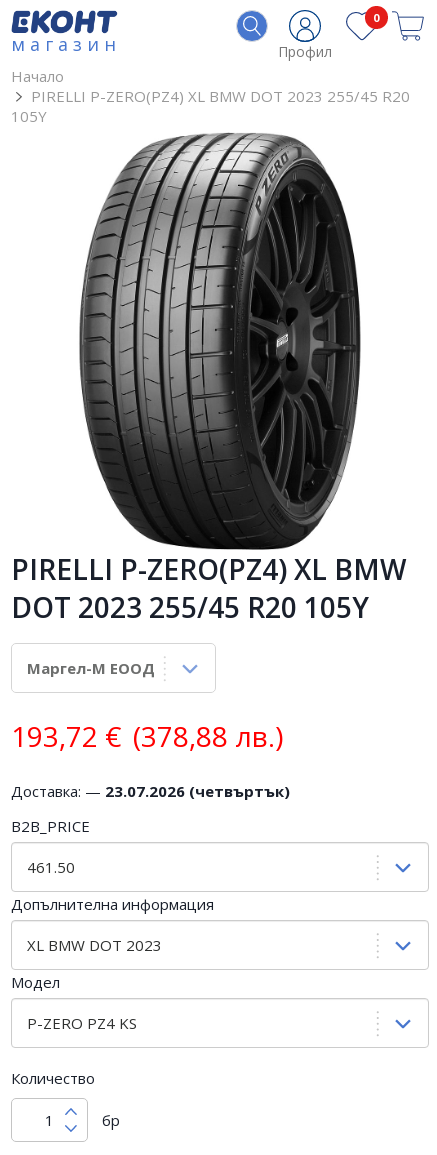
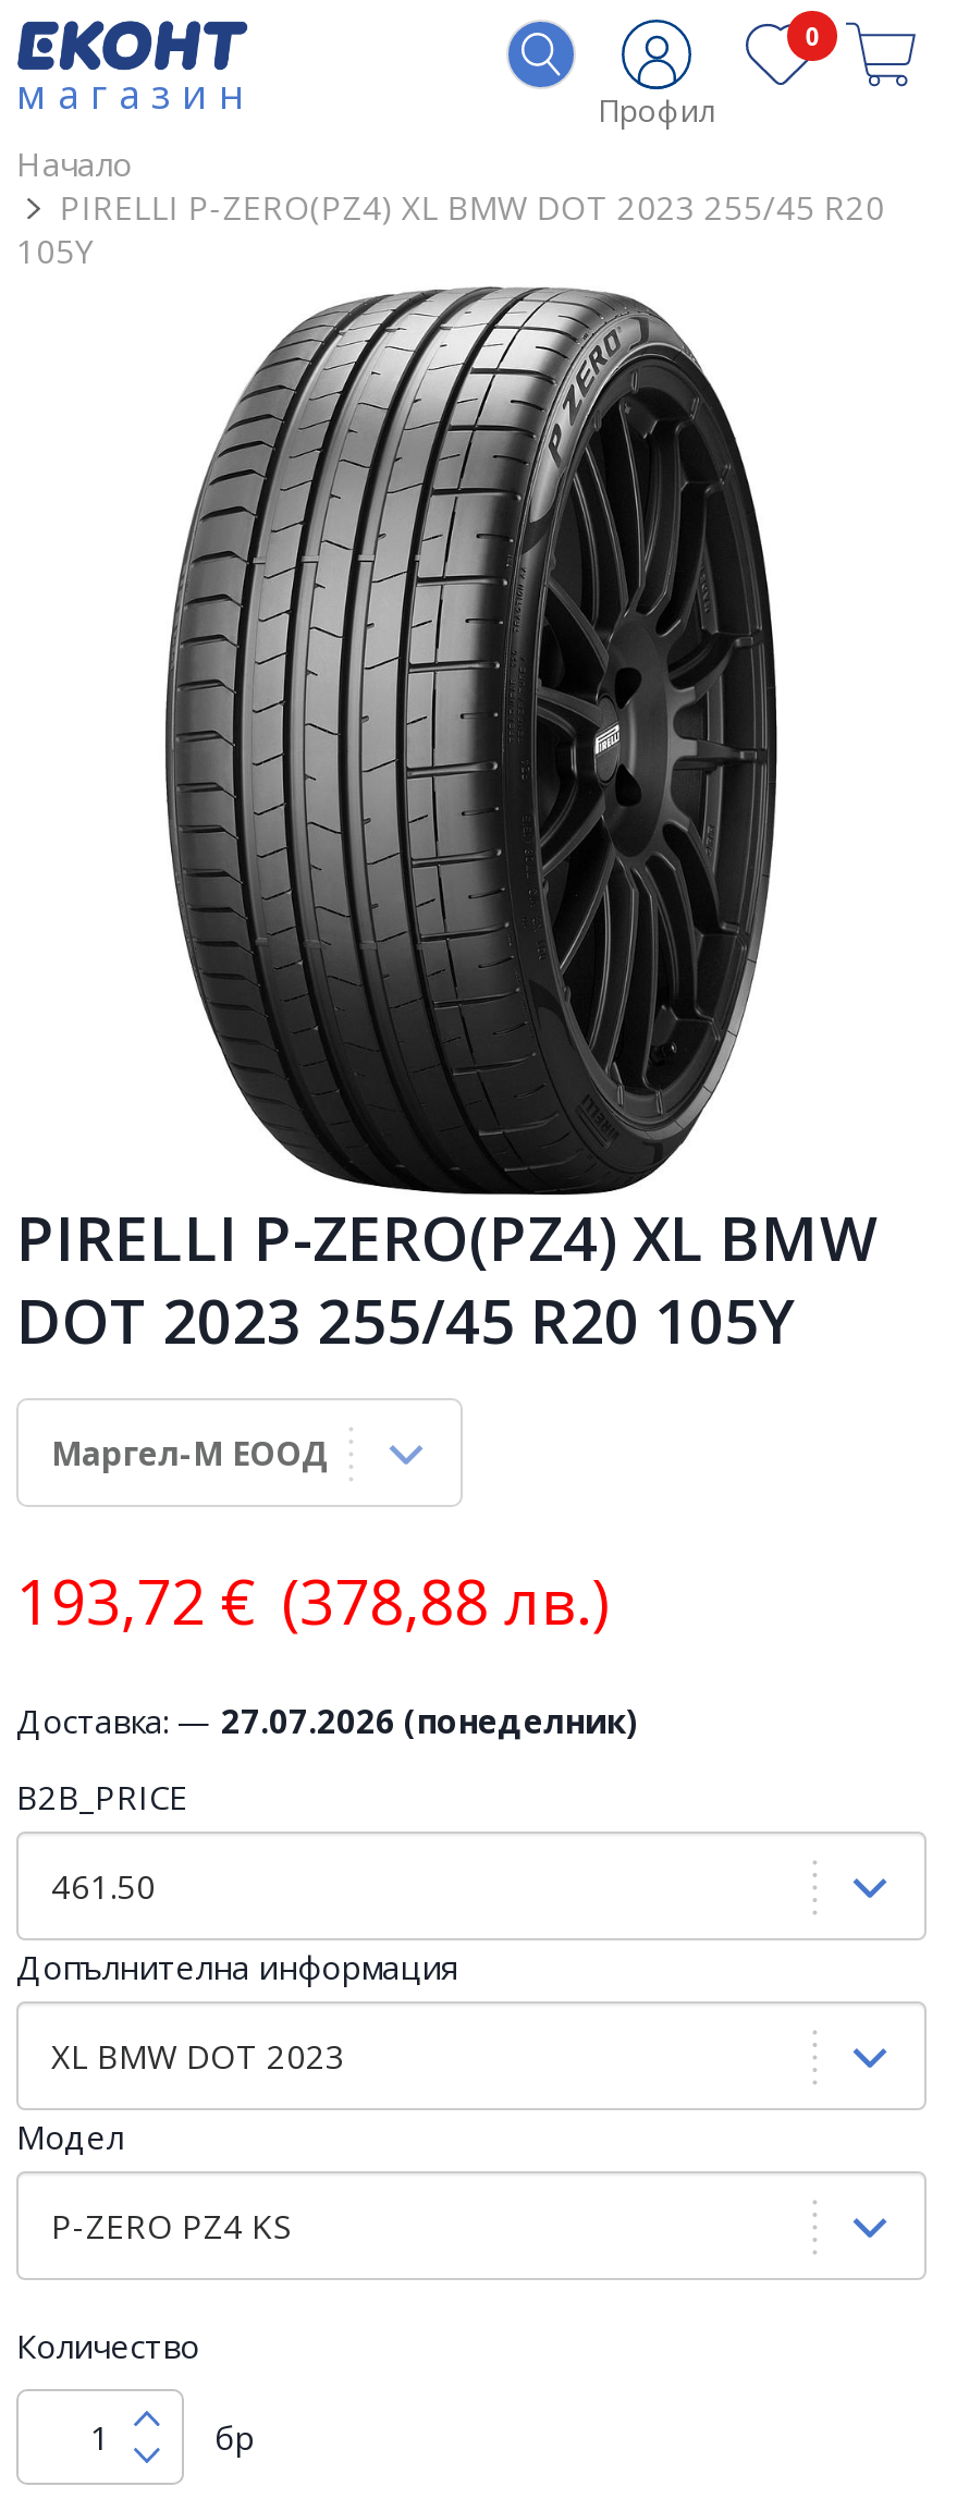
- Доставка: — 23.07.2026 (четвъртък)
+ Доставка: — 27.07.2026 (понеделник)
